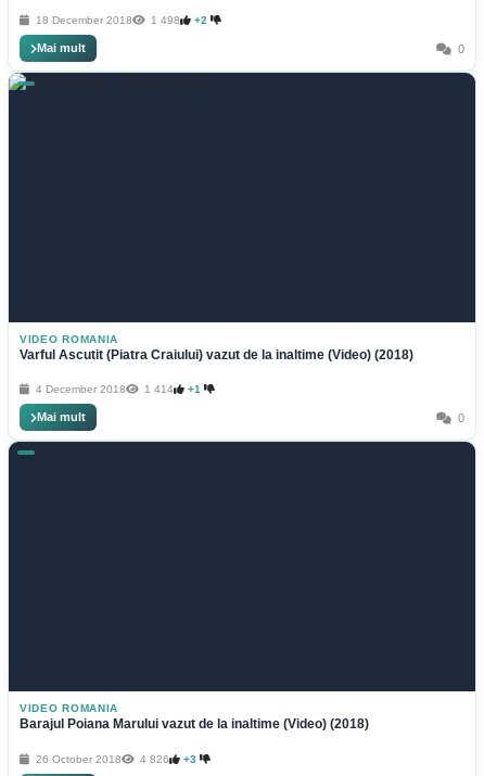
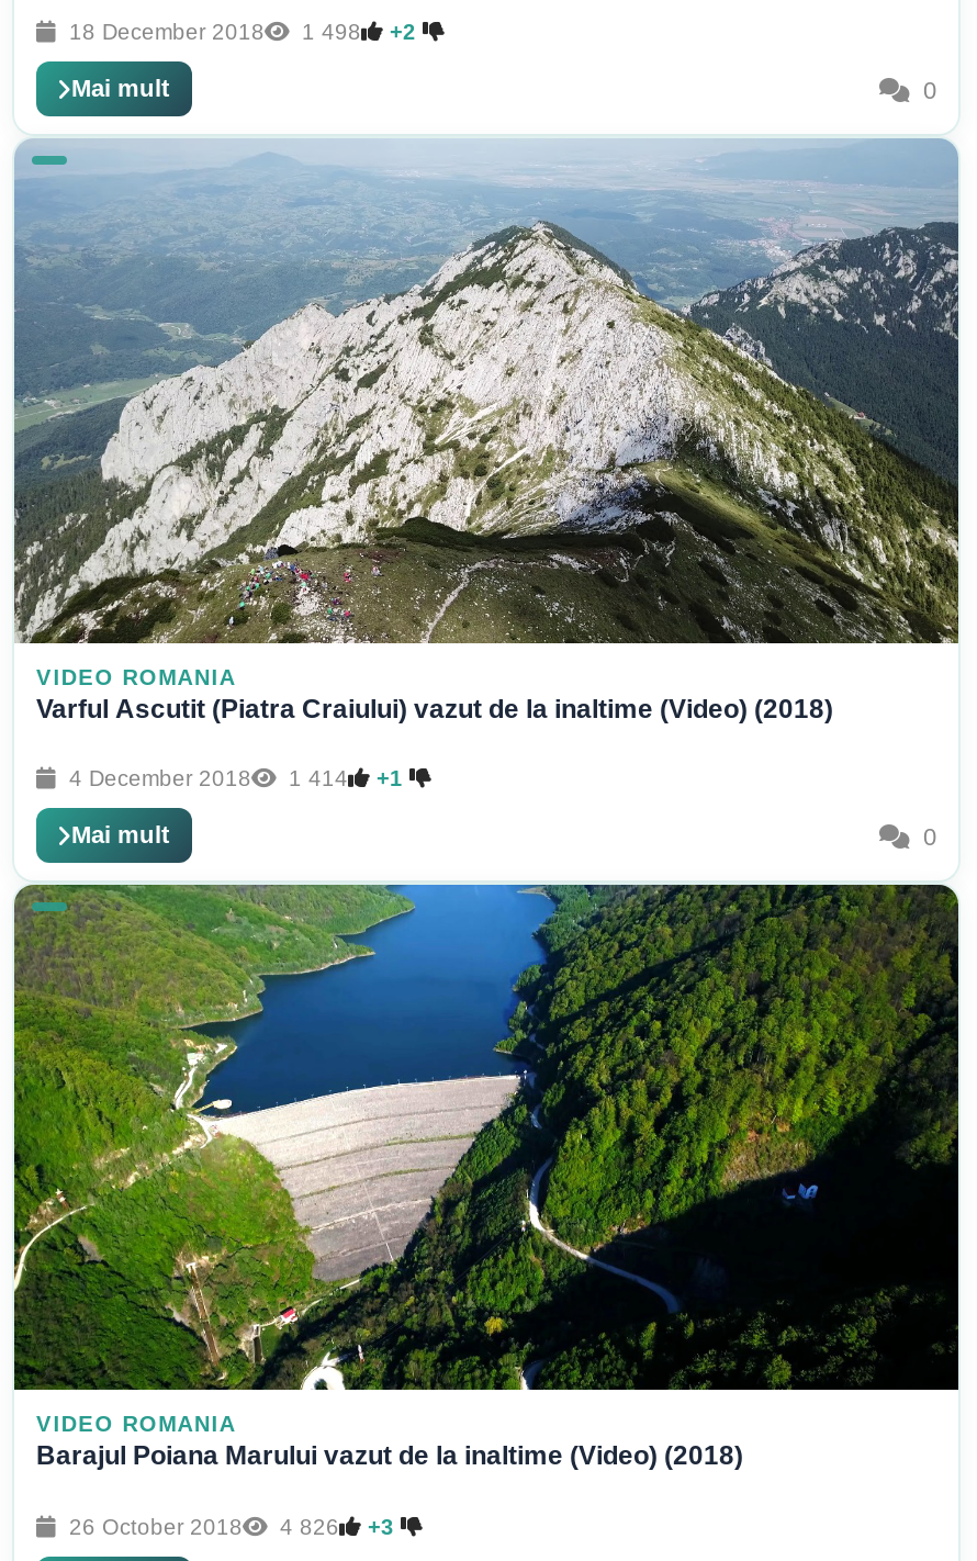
+ [image]

+ [image]
